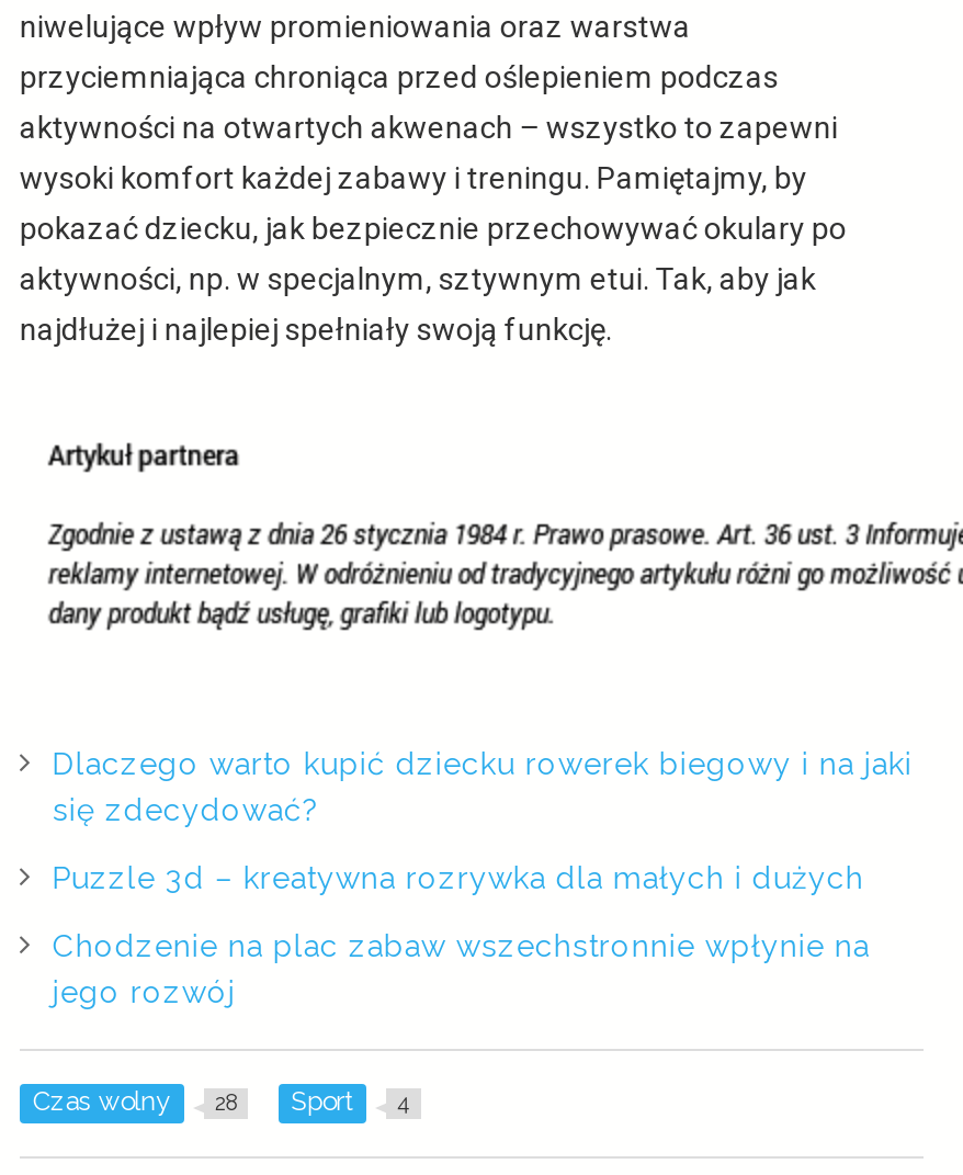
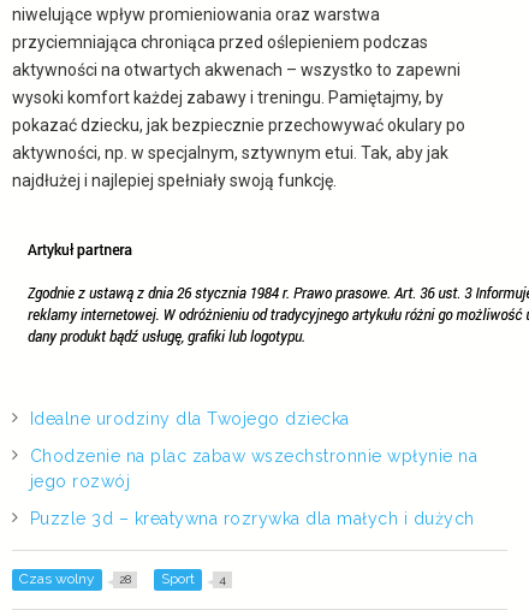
- Dlaczego warto kupić dziecku rowerek biegowy i na jaki
- się zdecydować?
+ Idealne urodziny dla Twojego dziecka

moved down: Puzzle 3d – kreatywna rozrywka dla małych i dużych

moved up: Chodzenie na plac zabaw wszechstronnie wpłynie na | jego rozwój
